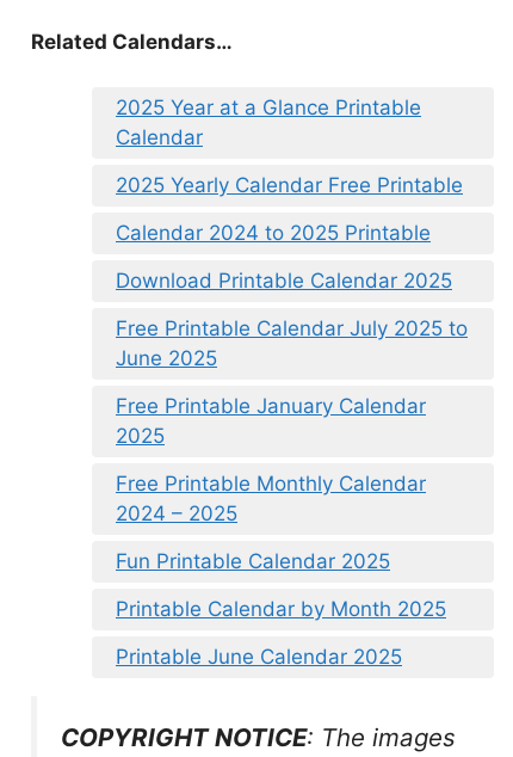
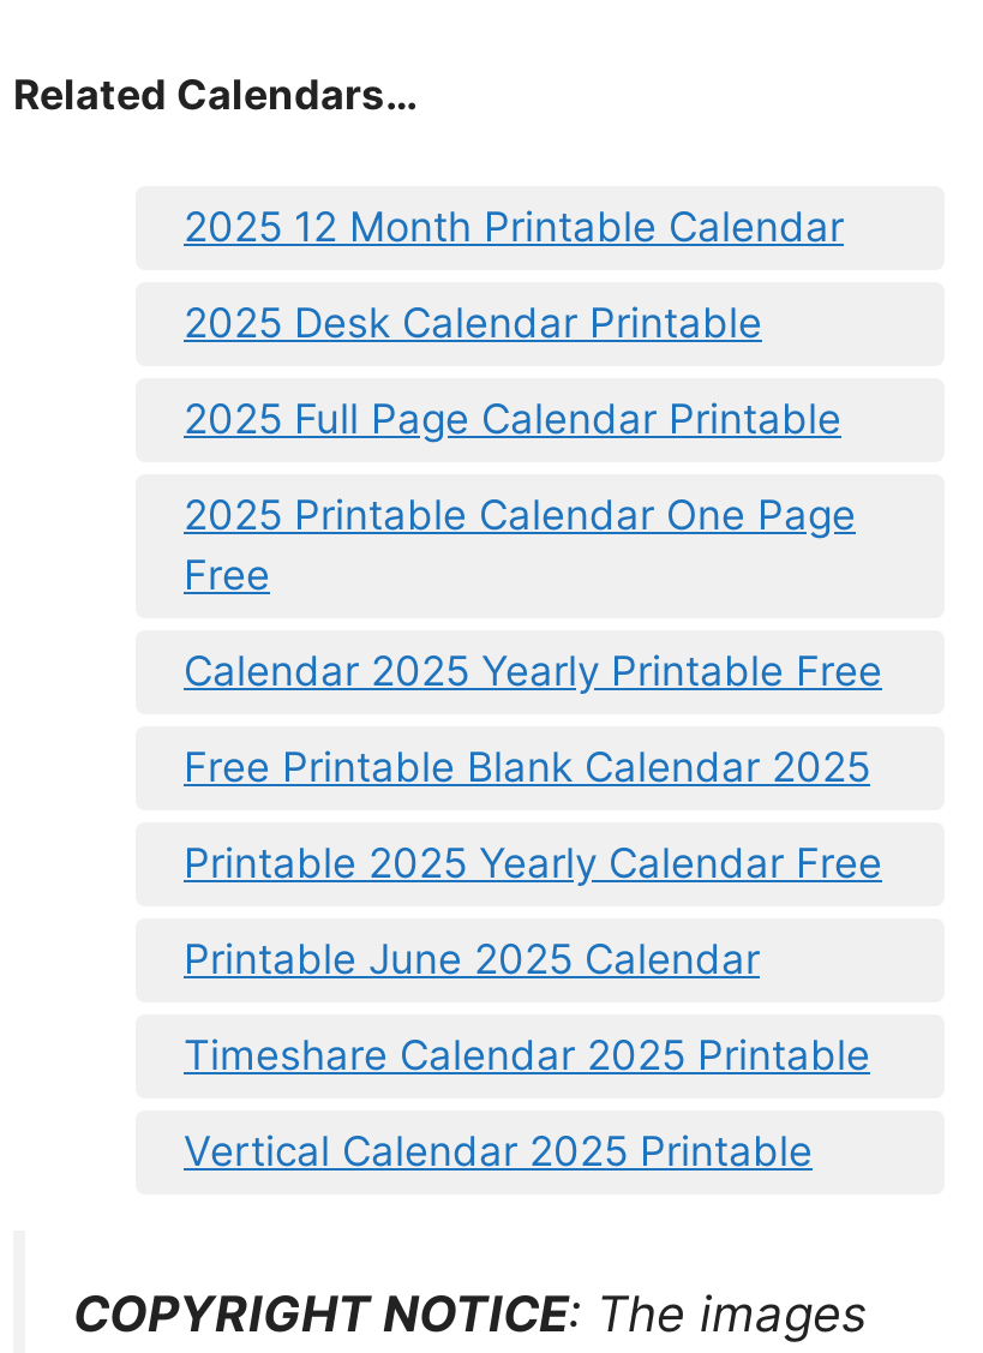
- 2025 Year at a Glance Printable
- Calendar
+ 2025 12 Month Printable Calendar

- 2025 Yearly Calendar Free Printable
+ 2025 Desk Calendar Printable

- Calendar 2024 to 2025 Printable
+ 2025 Full Page Calendar Printable

- Download Printable Calendar 2025
+ 2025 Printable Calendar One Page
+ Free

- Free Printable Calendar July 2025 to
- June 2025
+ Calendar 2025 Yearly Printable Free

- Free Printable January Calendar
- 2025
+ Free Printable Blank Calendar 2025

- Free Printable Monthly Calendar
- 2024 – 2025
+ Printable 2025 Yearly Calendar Free

- Fun Printable Calendar 2025
+ Printable June 2025 Calendar

- Printable Calendar by Month 2025
+ Timeshare Calendar 2025 Printable

- Printable June Calendar 2025
+ Vertical Calendar 2025 Printable
